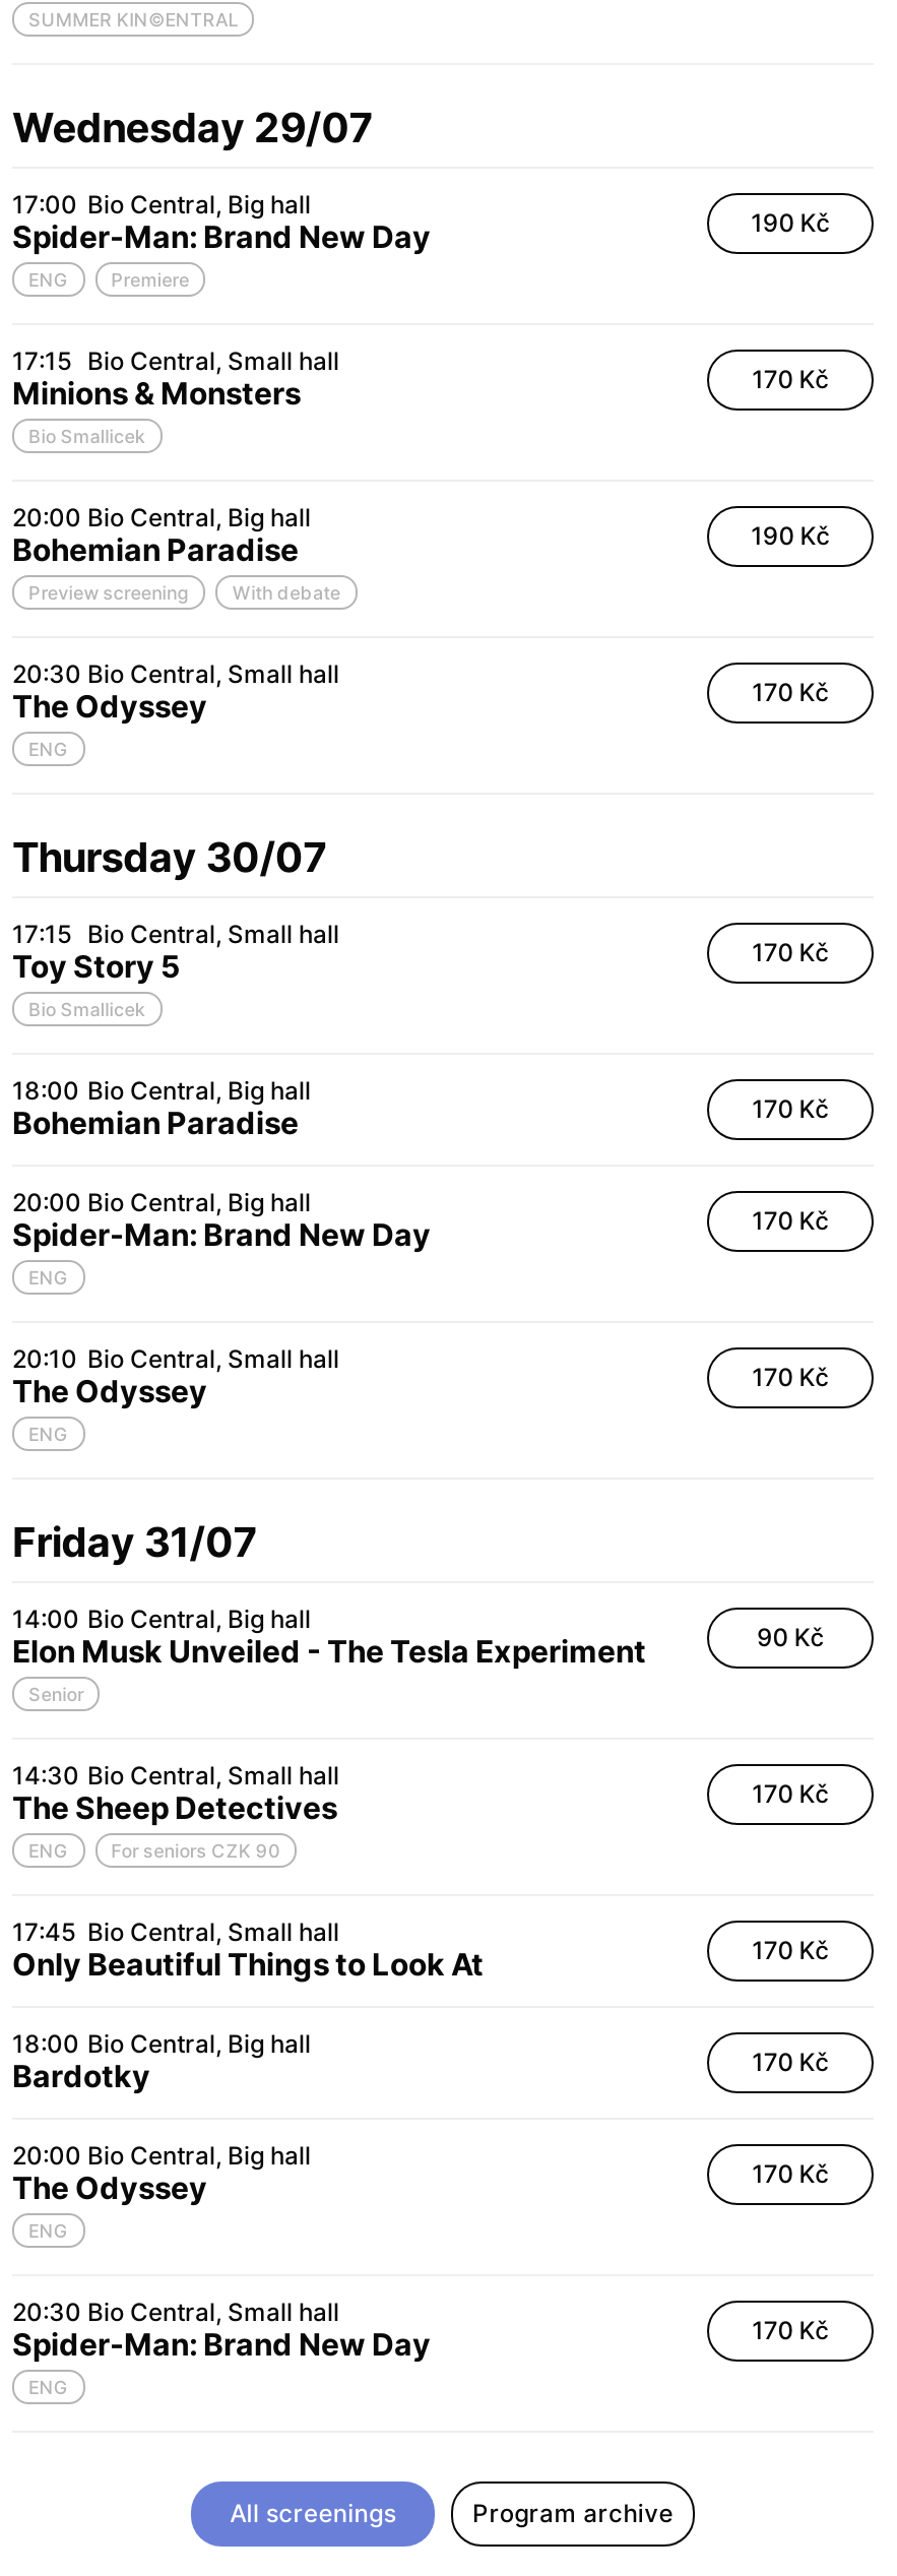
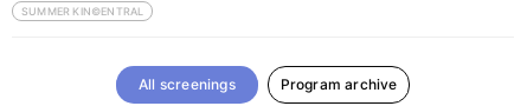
- Wednesday 29/07
- 17:00 Bio Central Big hall
- Spider-Man: Brand New Day
- ENG
- Premiere

- 190 Kč

- 17:15 Bio Central Small hall
- Minions & Monsters
- Bio Smallicek

- 170 Kč

- 20:00 Bio Central Big hall
- Bohemian Paradise
- Preview screening
- With debate

- 190 Kč

- 20:30 Bio Central Small hall
- The Odyssey
- ENG

- 170 Kč

- Thursday 30/07
- 17:15 Bio Central Small hall
- Toy Story 5
- Bio Smallicek

- 170 Kč

- 18:00 Bio Central Big hall
- Bohemian Paradise
- 170 Kč
- 20:00 Bio Central Big hall
- Spider-Man: Brand New Day
- ENG

- 170 Kč

- 20:10 Bio Central Small hall
- The Odyssey
- ENG

- 170 Kč

- Friday 31/07
- 14:00 Bio Central Big hall
- Elon Musk Unveiled - The Tesla Experiment
- Senior

- 90 Kč

- 14:30 Bio Central Small hall
- The Sheep Detectives
- ENG
- For seniors CZK 90

- 170 Kč

- 17:45 Bio Central Small hall
- Only Beautiful Things to Look At
- 170 Kč
- 18:00 Bio Central Big hall
- Bardotky
- 170 Kč
- 20:00 Bio Central Big hall
- The Odyssey
- ENG

- 170 Kč

- 20:30 Bio Central Small hall
- Spider-Man: Brand New Day
- ENG

- 170 Kč
